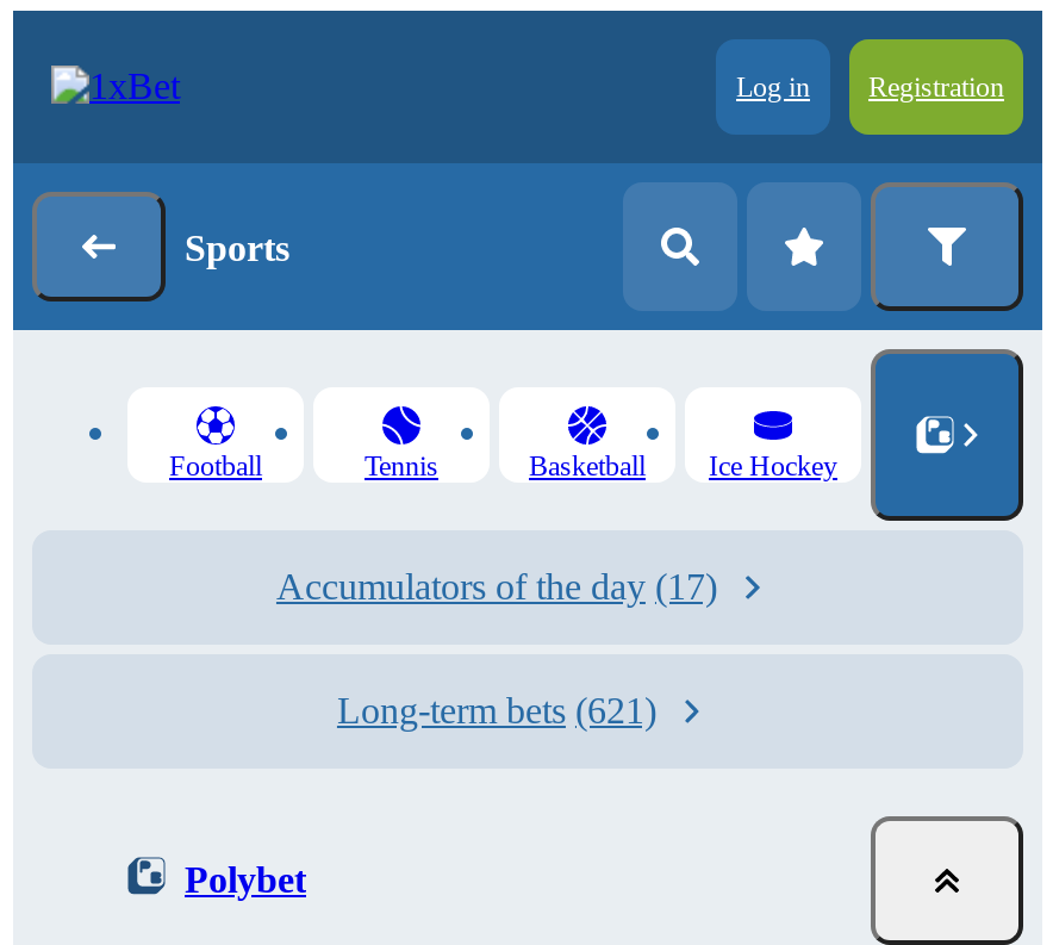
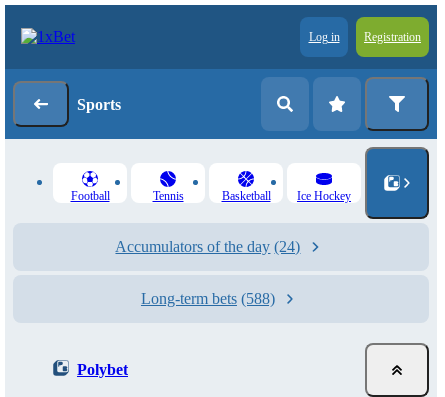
- Accumulators of the day (17)
+ Accumulators of the day (24)

- Long-term bets (621)
+ Long-term bets (588)
